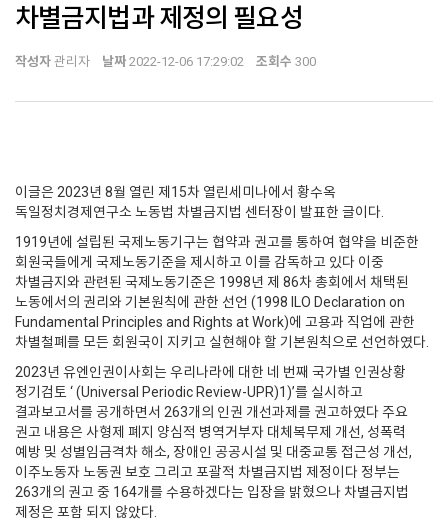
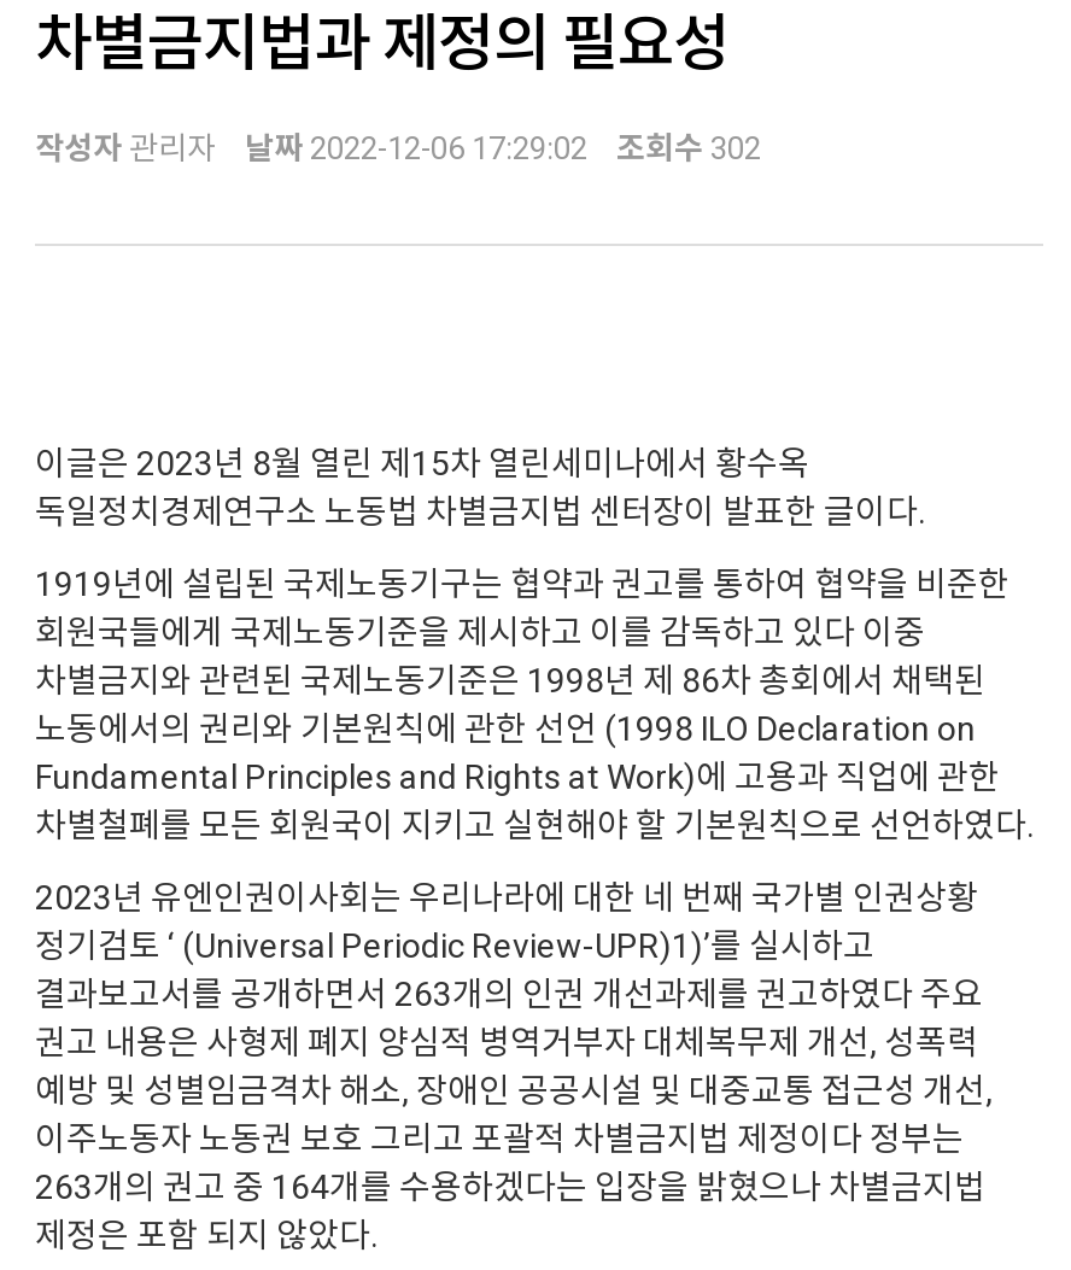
- 작성자 관리자 날짜 2022-12-06 17:29:02 조회수 300
+ 작성자 관리자 날짜 2022-12-06 17:29:02 조회수 302
